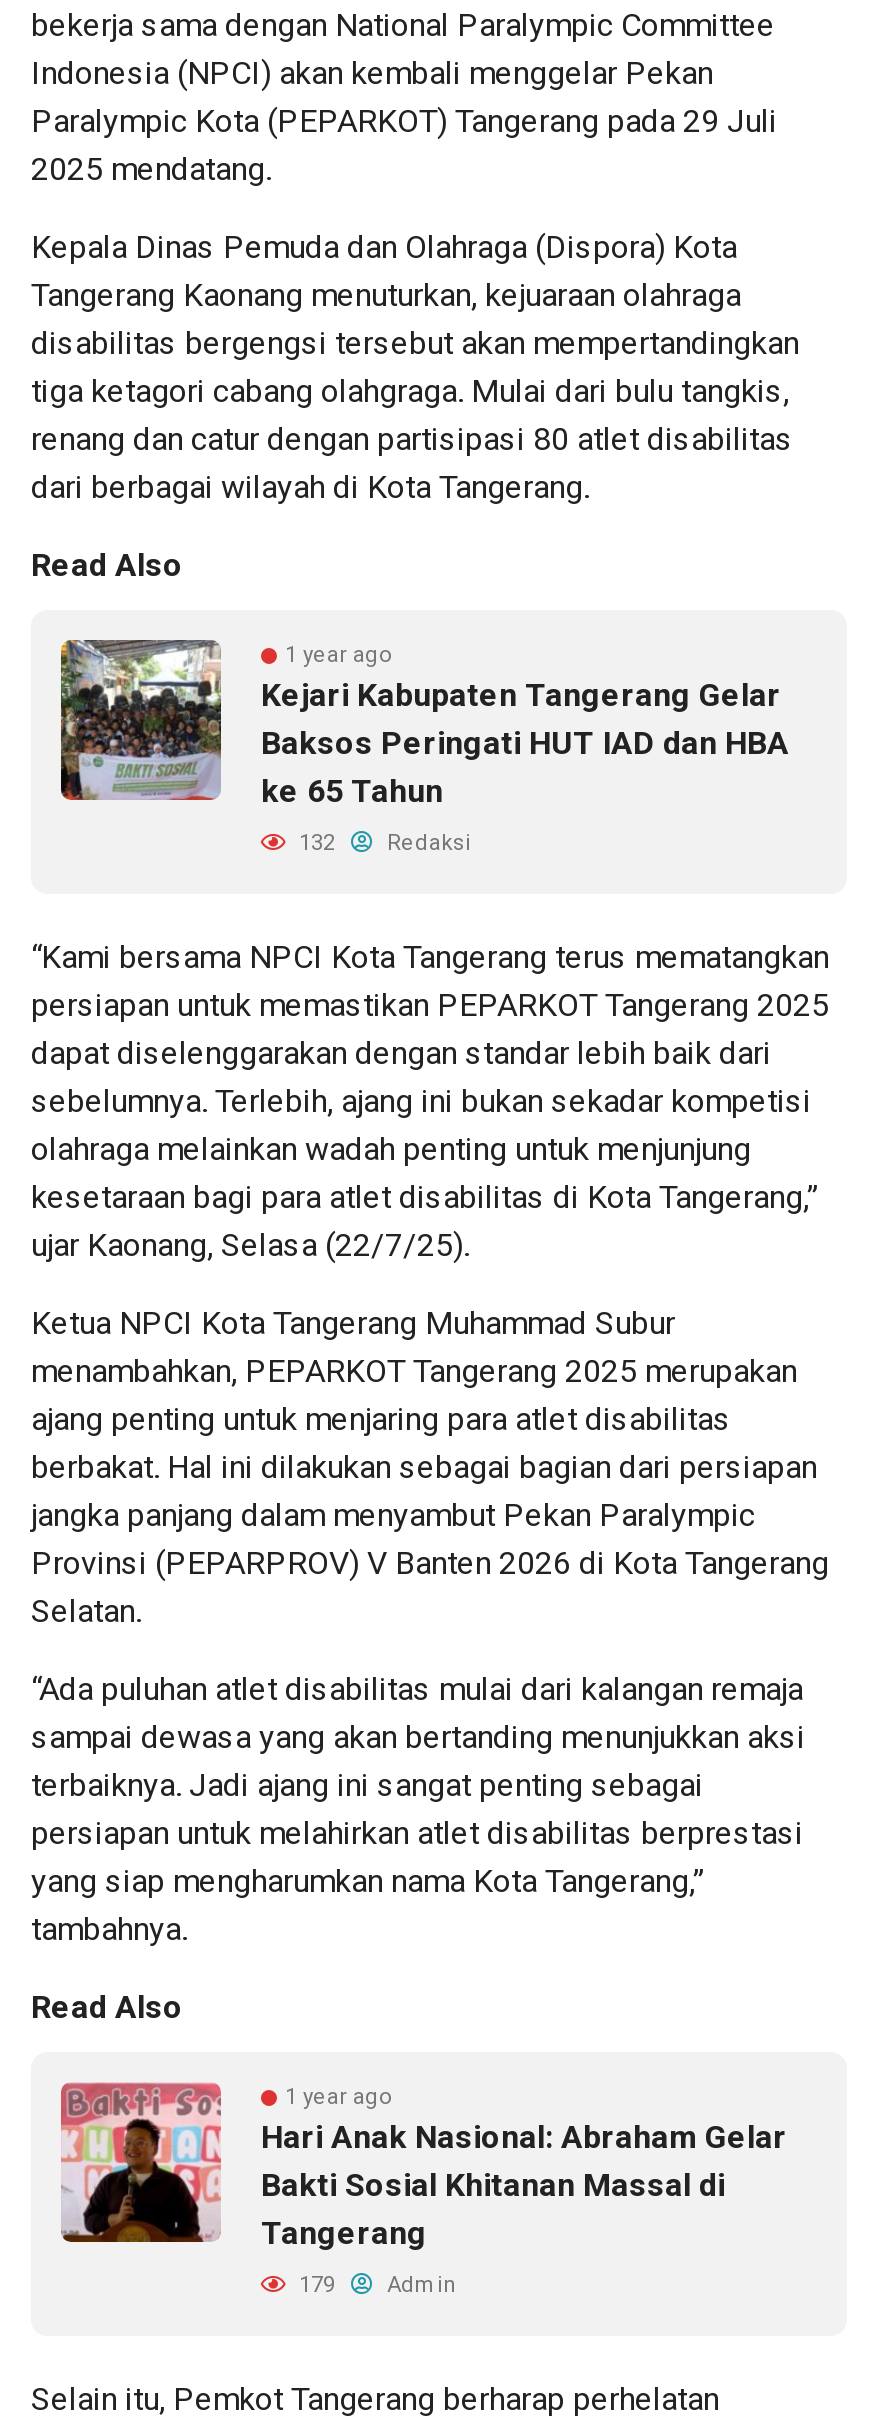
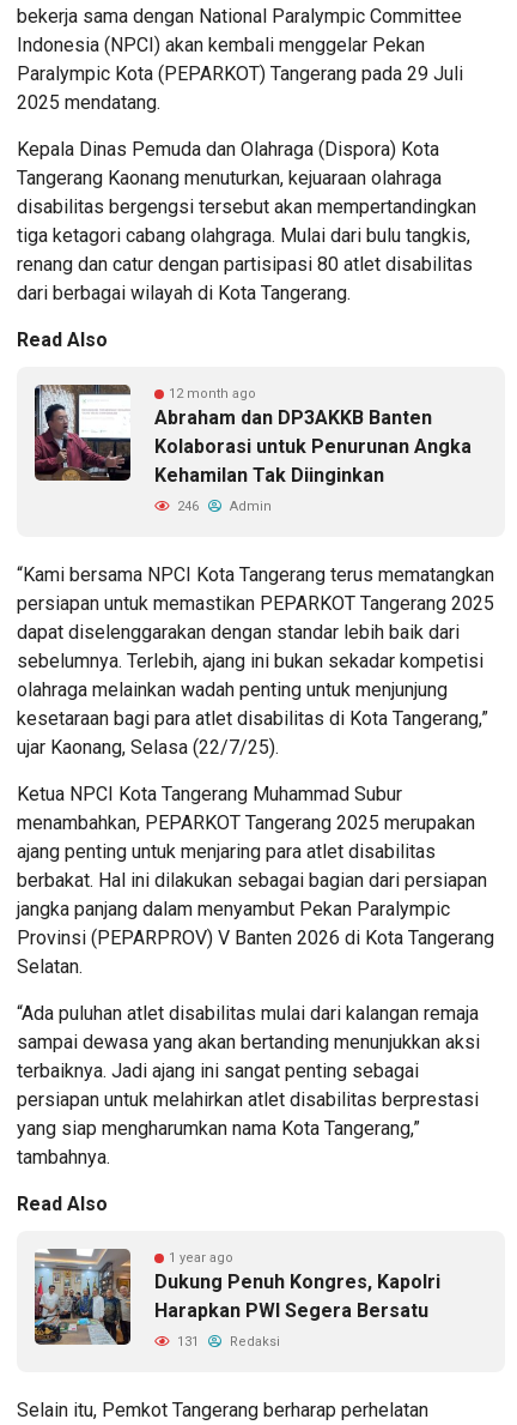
- [image]
- 1 year ago
- Kejari Kabupaten Tangerang Gelar
- Baksos Peringati HUT IAD dan HBA
- ke 65 Tahun
+ [image]
+ 12 month ago
+ Abraham dan DP3AKKB Banten
+ Kolaborasi untuk Penurunan Angka
+ Kehamilan Tak Diinginkan

- 132
- Redaksi
+ 246
+ Admin

- [image]
- Hari Anak Nasional: Abraham Gelar
- Bakti Sosial Khitanan Massal di
- Tangerang
+ [image]
+ Dukung Penuh Kongres, Kapolri
+ Harapkan PWI Segera Bersatu

- 179
- Admin
+ 131
+ Redaksi
